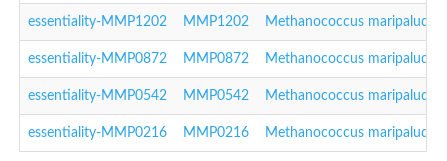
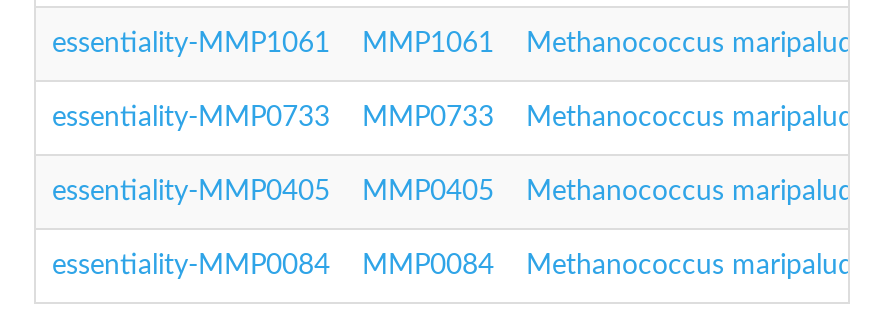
- essentiality-MMP1202
- MMP1202
+ essentiality-MMP1061
+ MMP1061

- essentiality-MMP0872
- MMP0872
+ essentiality-MMP0733
+ MMP0733

- essentiality-MMP0542
- MMP0542
+ essentiality-MMP0405
+ MMP0405

- essentiality-MMP0216
- MMP0216
+ essentiality-MMP0084
+ MMP0084
